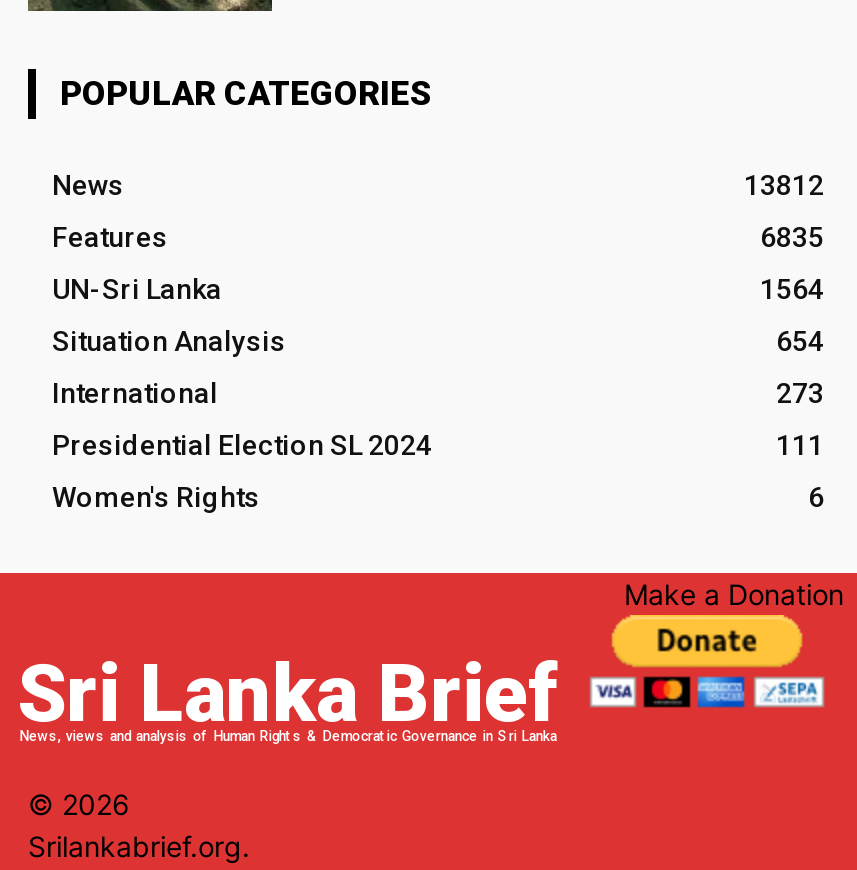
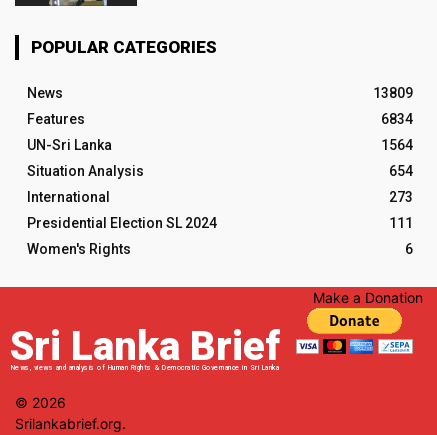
- 13812
+ 13809

- 6835
+ 6834
